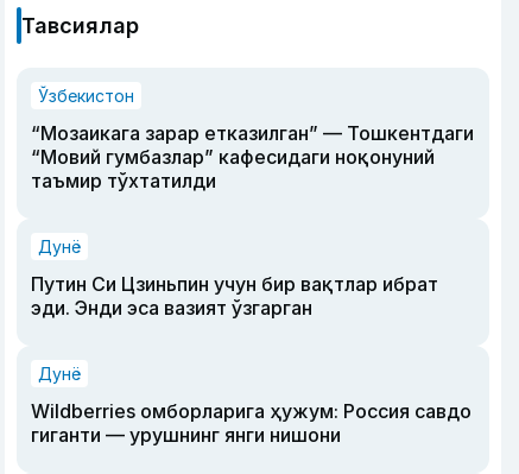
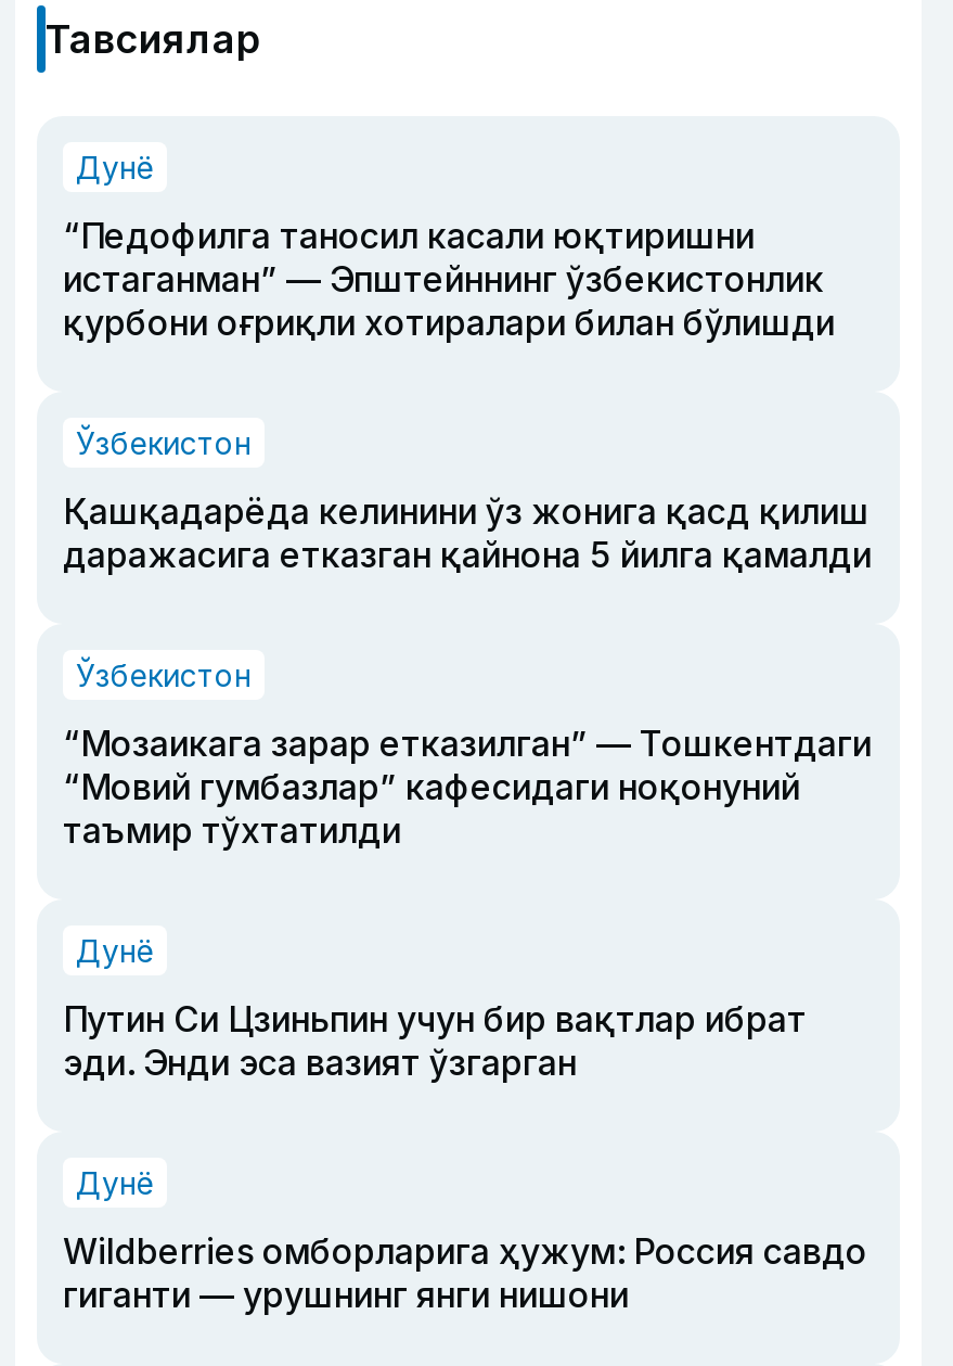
+ Дунё
+ “Педофилга таносил касали юқтиришни
+ истаганман” — Эпштейннинг ўзбекистонлик
+ қурбони оғриқли хотиралари билан бўлишди
+ Ўзбекистон
+ Қашқадарёда келинини ўз жонига қасд қилиш
+ даражасига етказган қайнона 5 йилга қамалди
